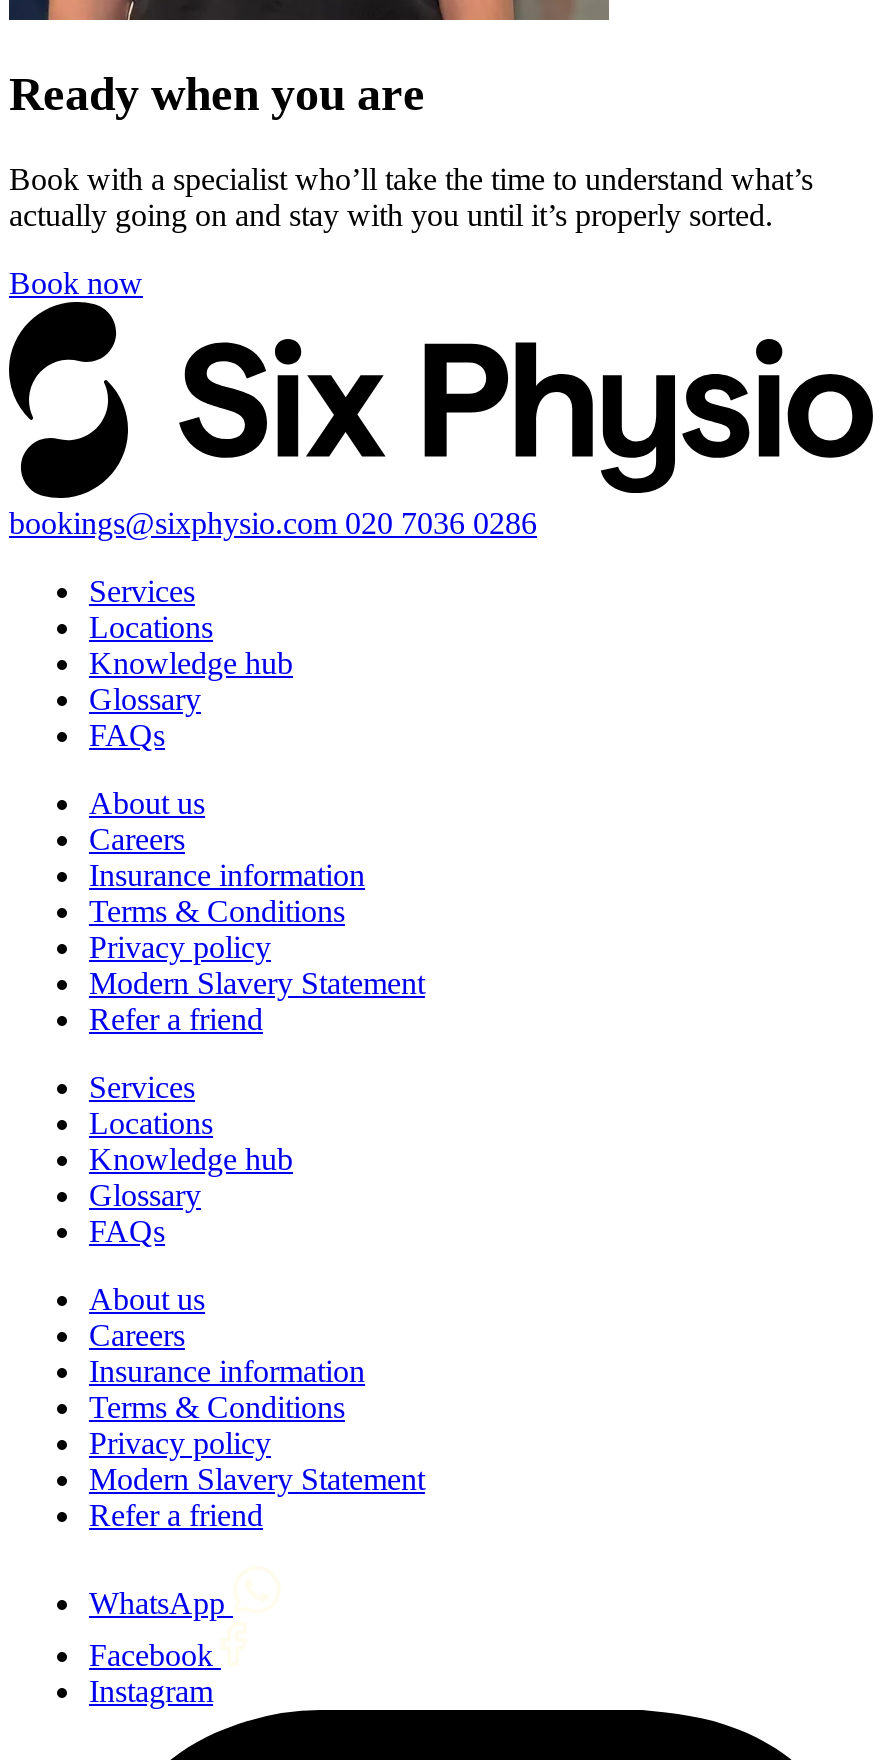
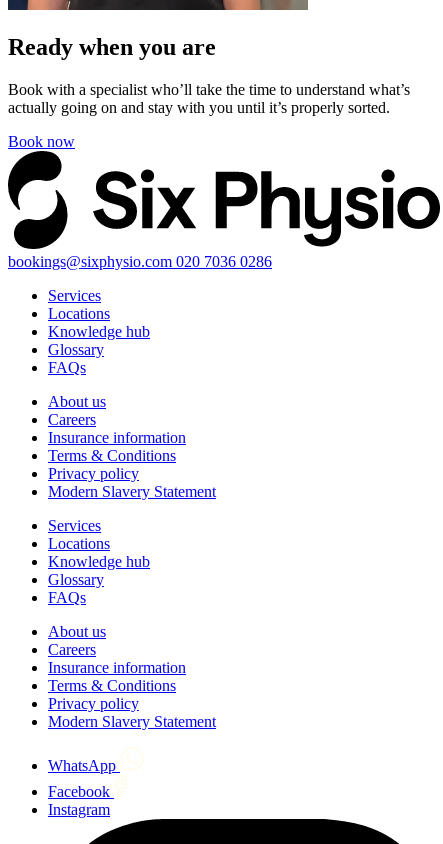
- Refer a friend

- Refer a friend
